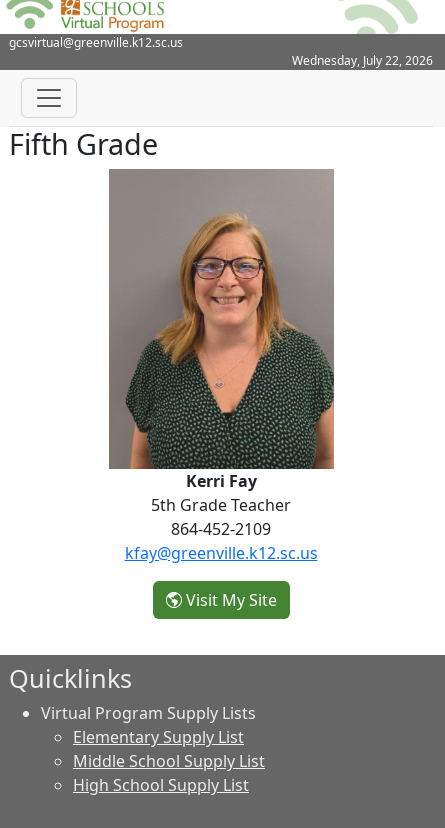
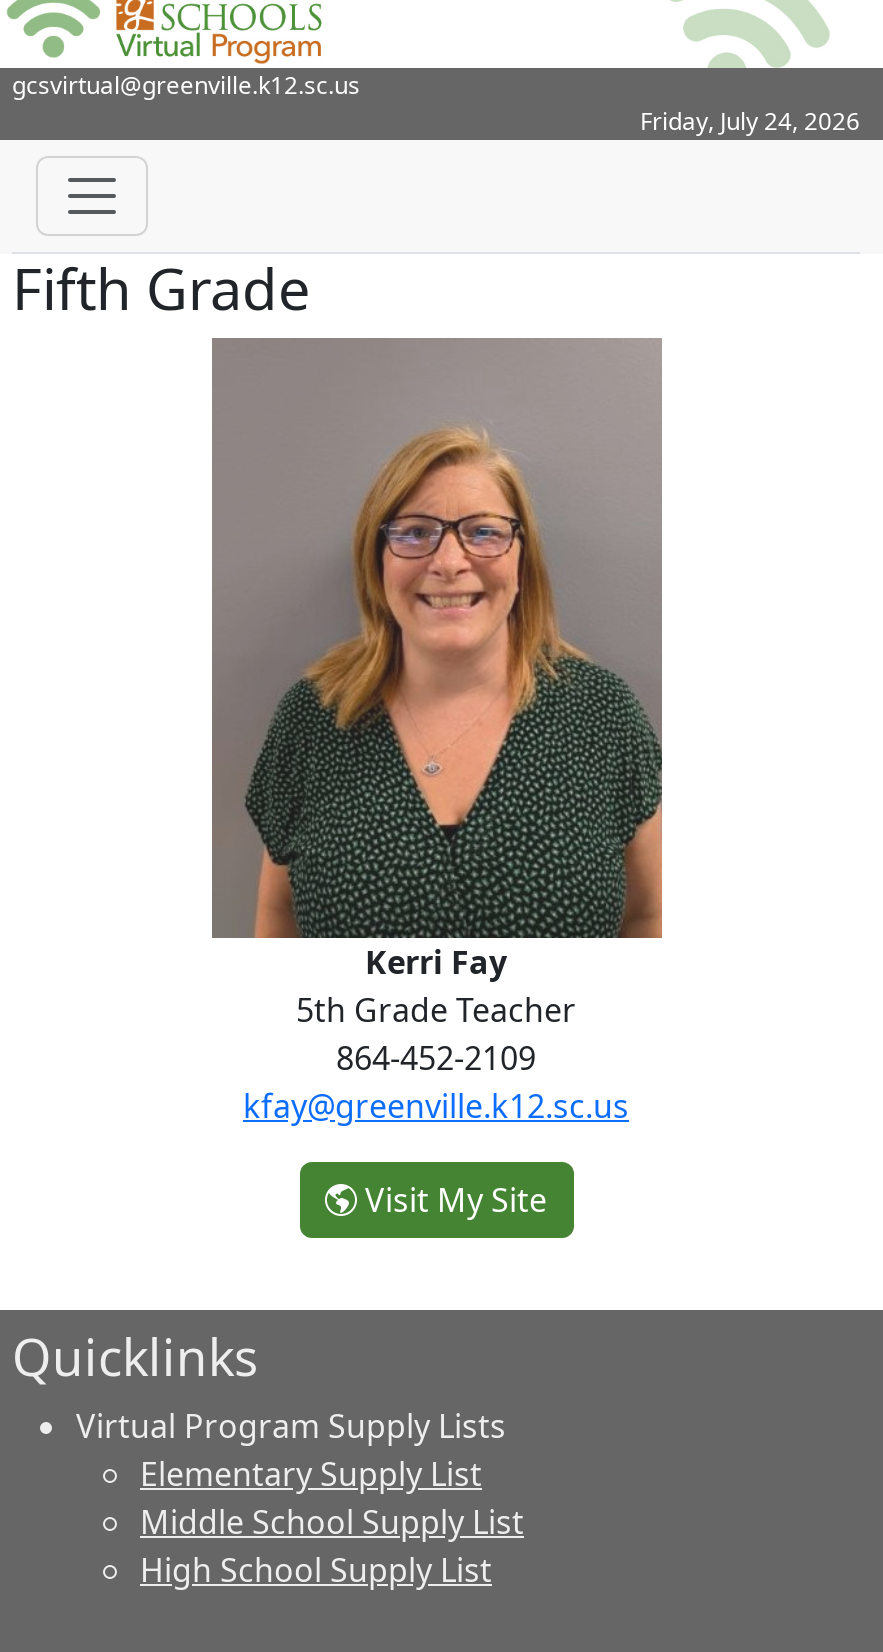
- Wednesday, July 22, 2026
+ Friday, July 24, 2026
